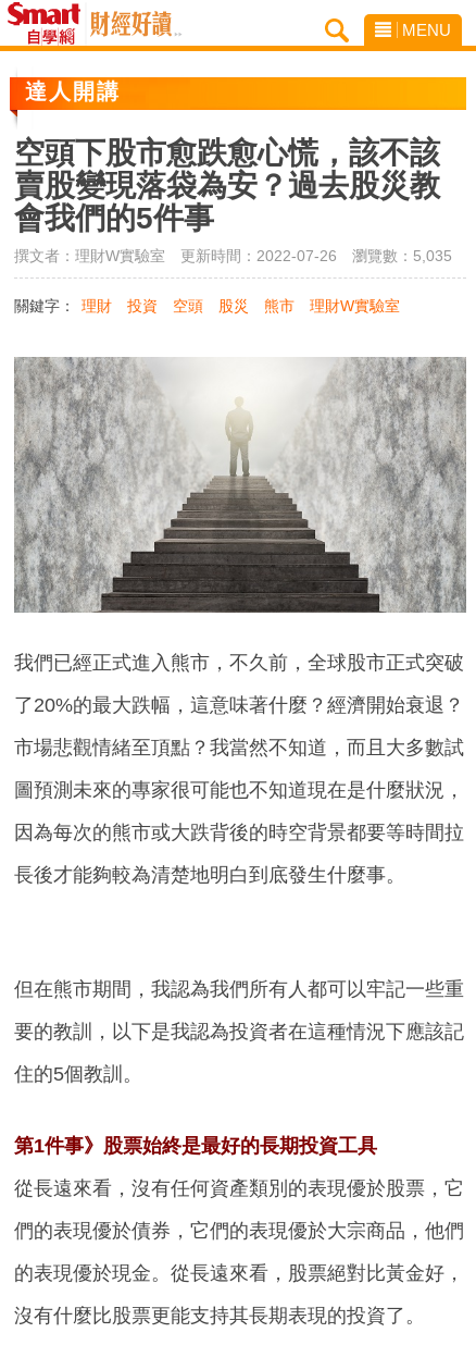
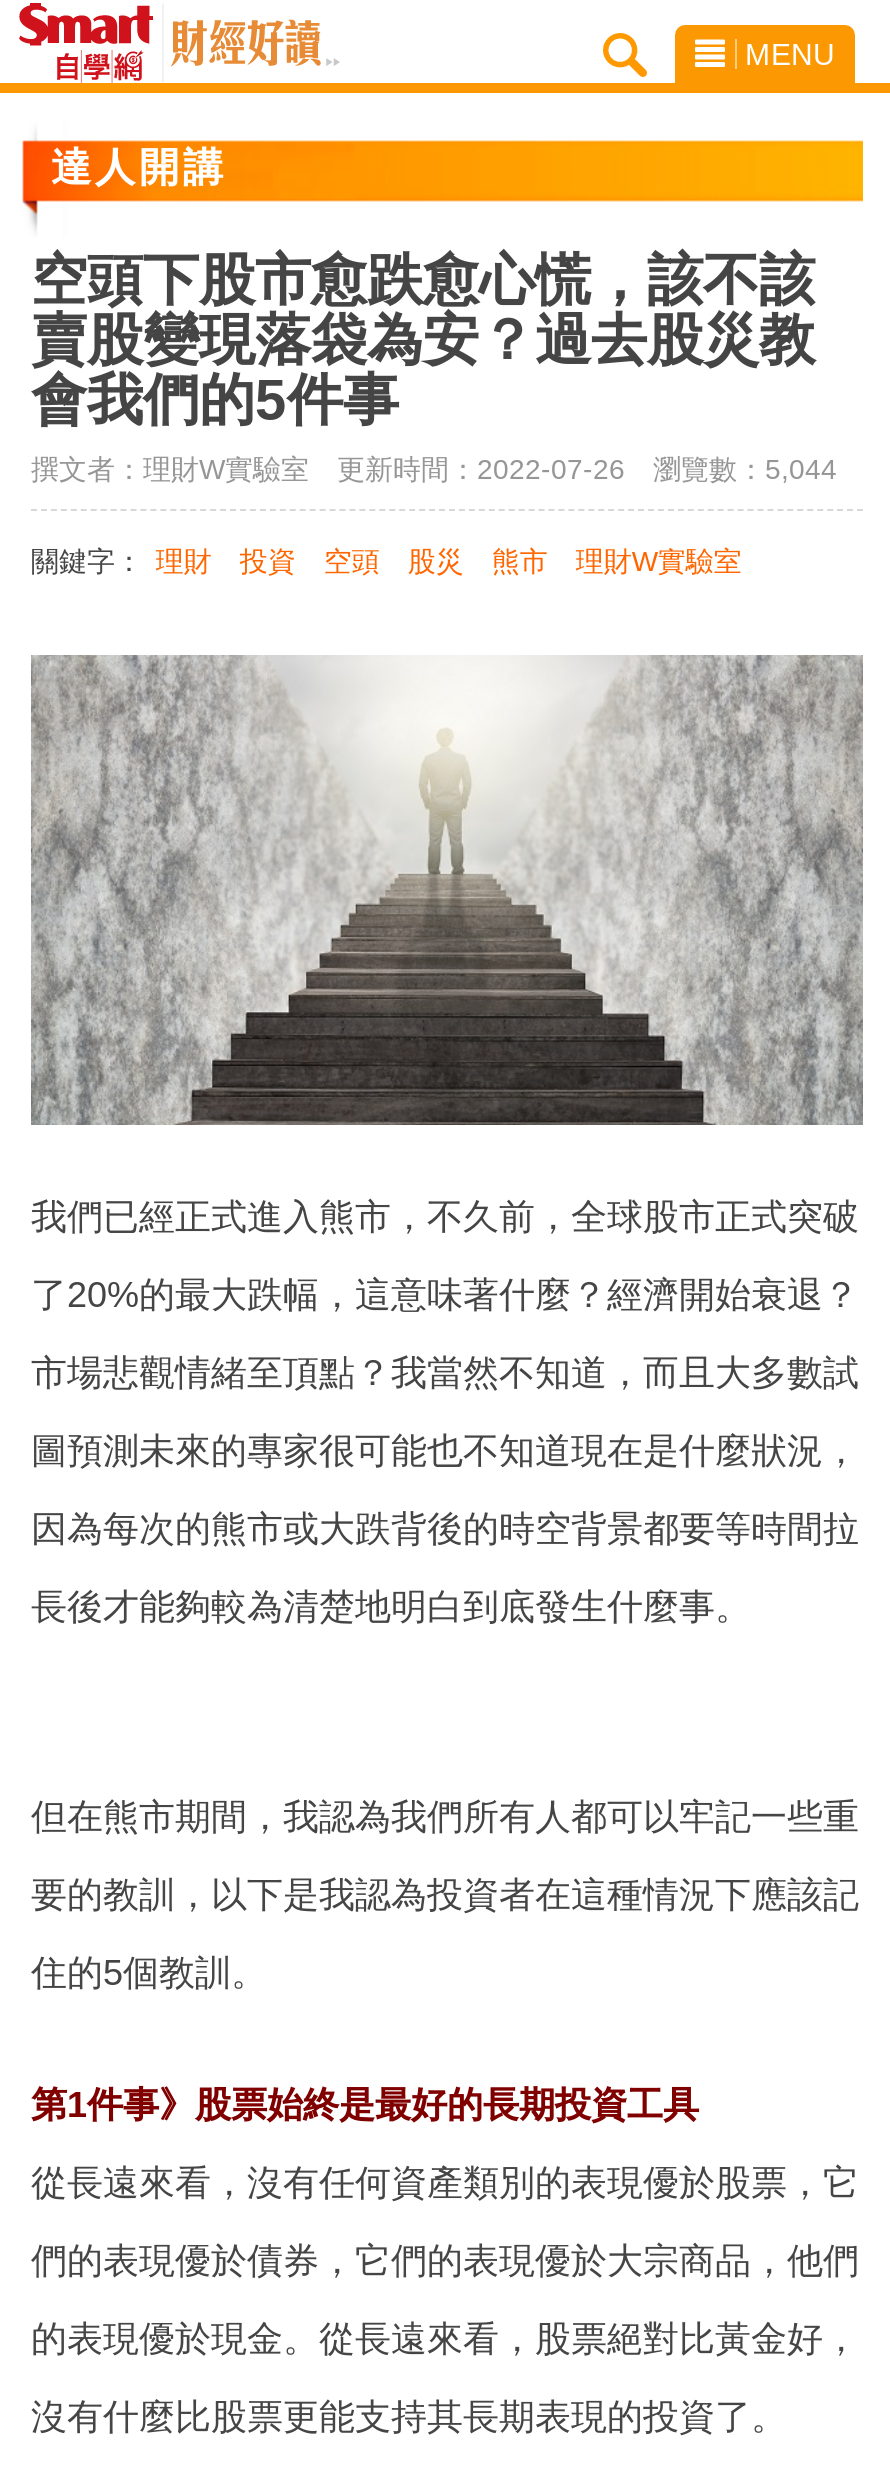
- 撰文者：理財W實驗室 更新時間：2022-07-26 瀏覽數：5,035
+ 撰文者：理財W實驗室 更新時間：2022-07-26 瀏覽數：5,044
